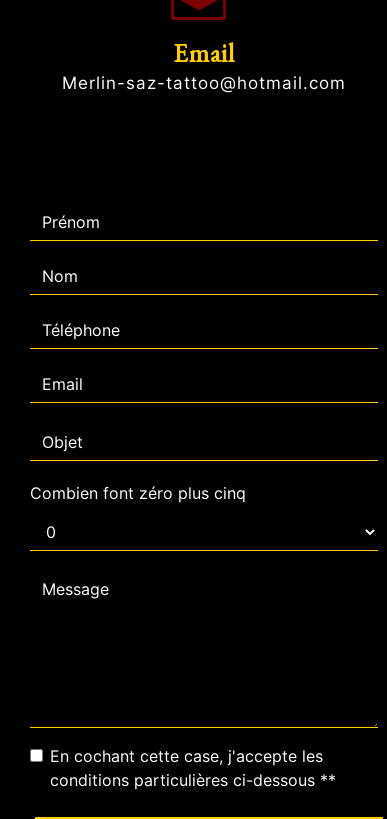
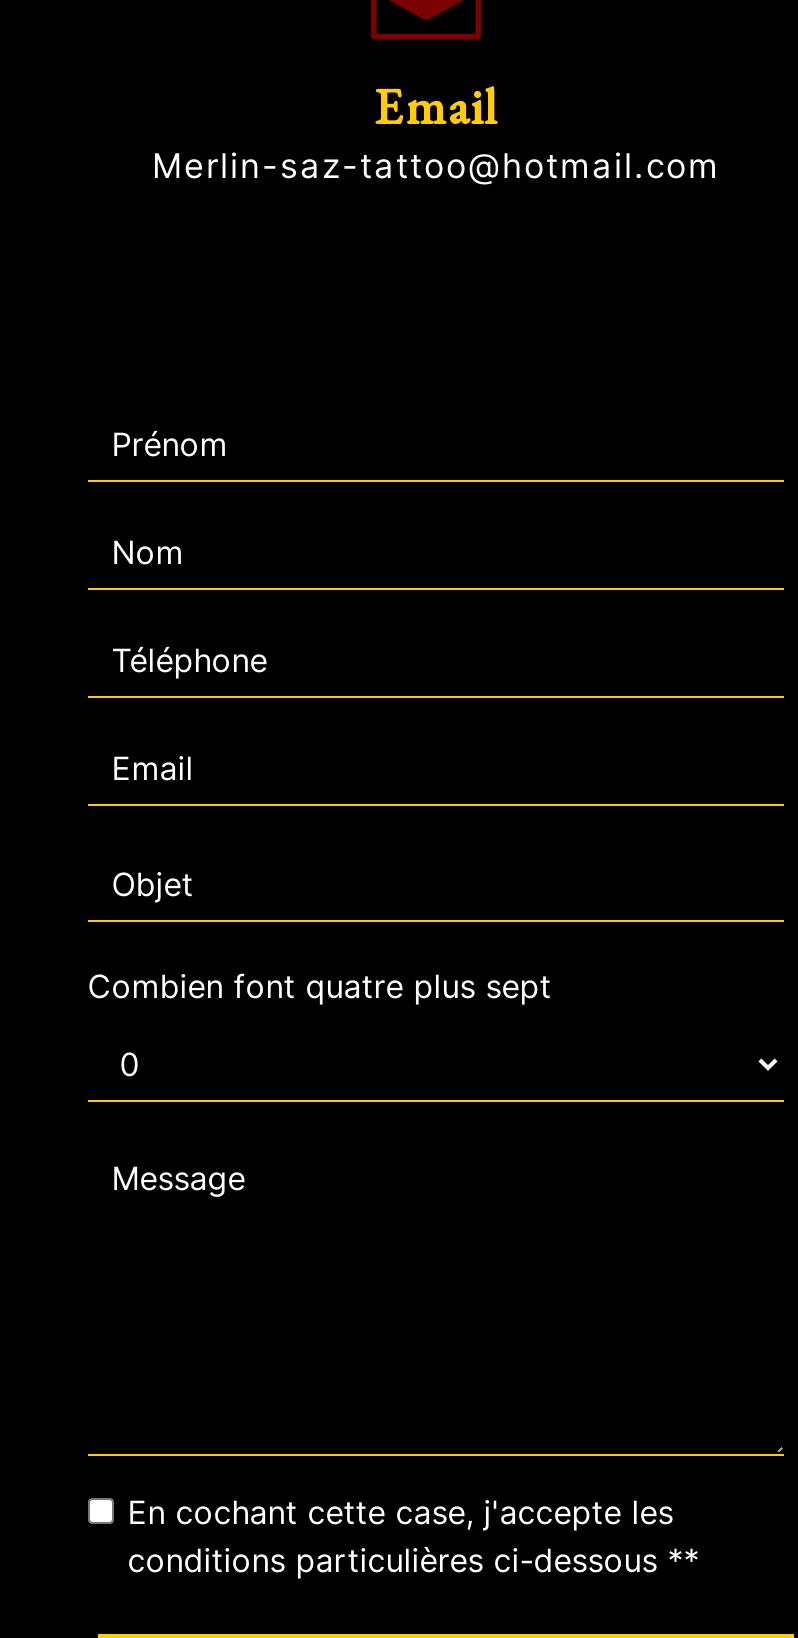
- Combien font zéro plus cinq
+ Combien font quatre plus sept
